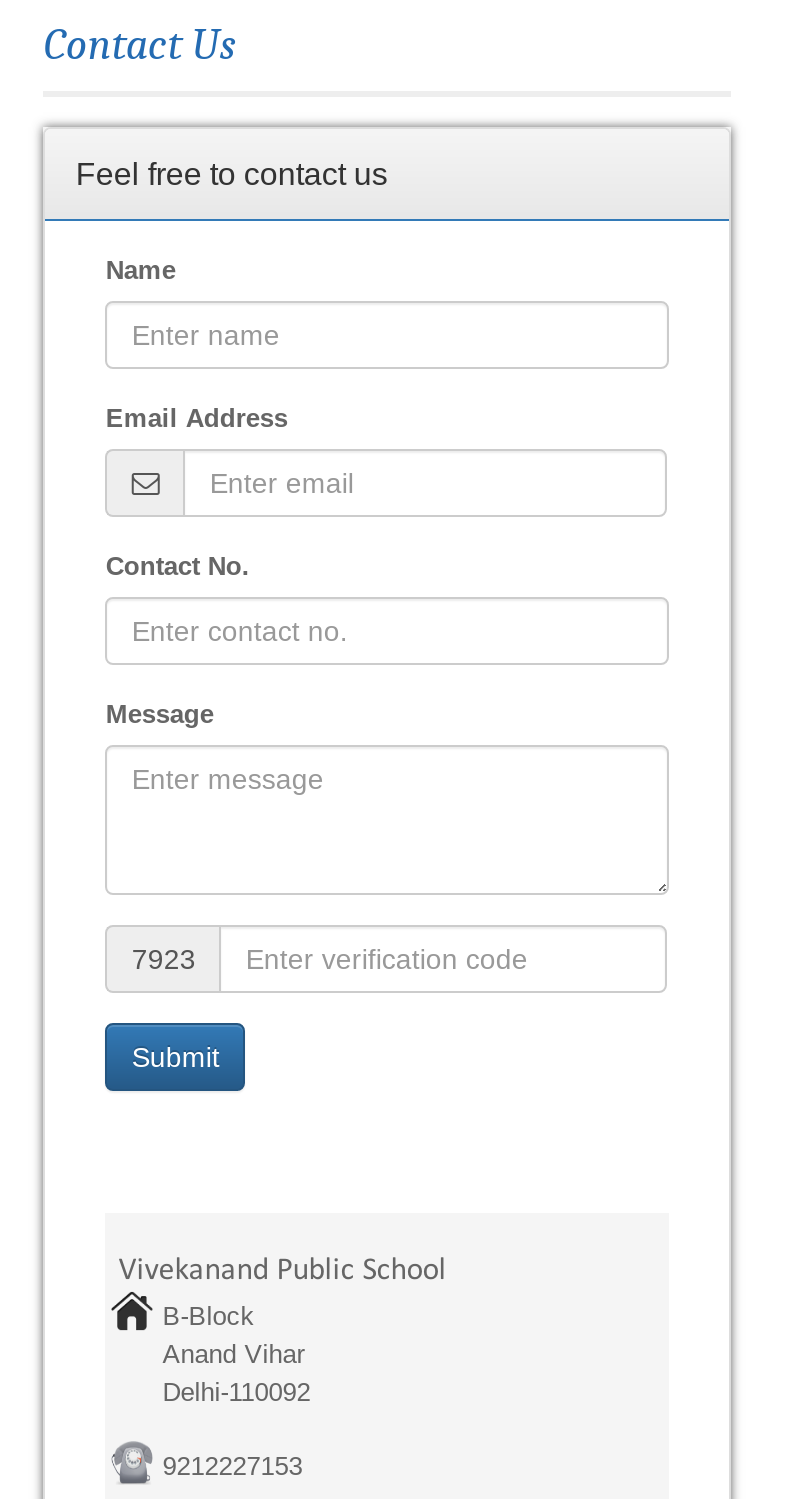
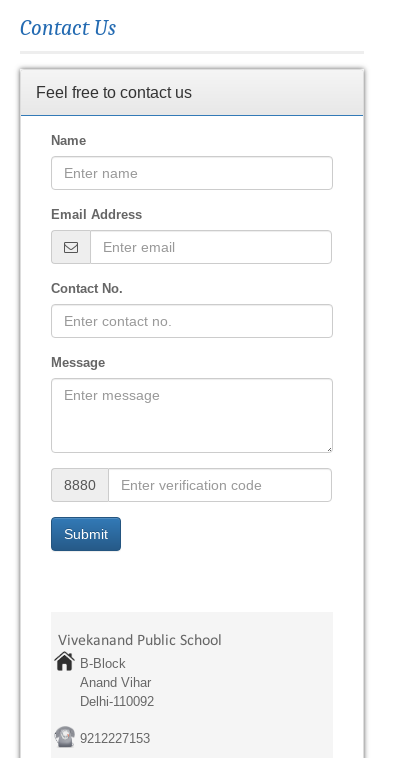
- 7923
+ 8880
